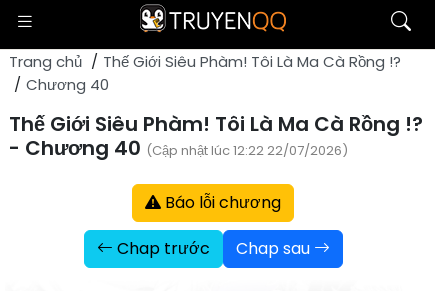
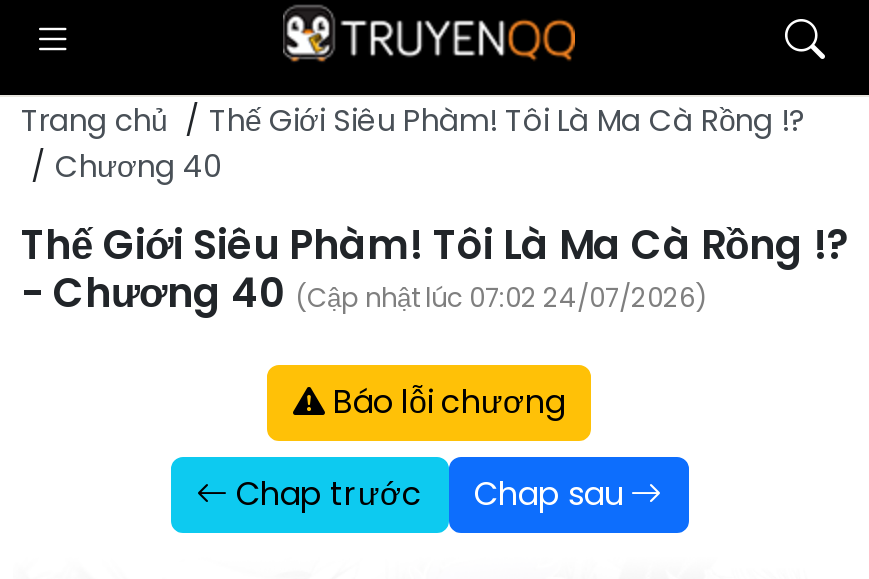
- - Chương 40 (Cập nhật lúc 12:22 22/07/2026)
+ - Chương 40 (Cập nhật lúc 07:02 24/07/2026)
